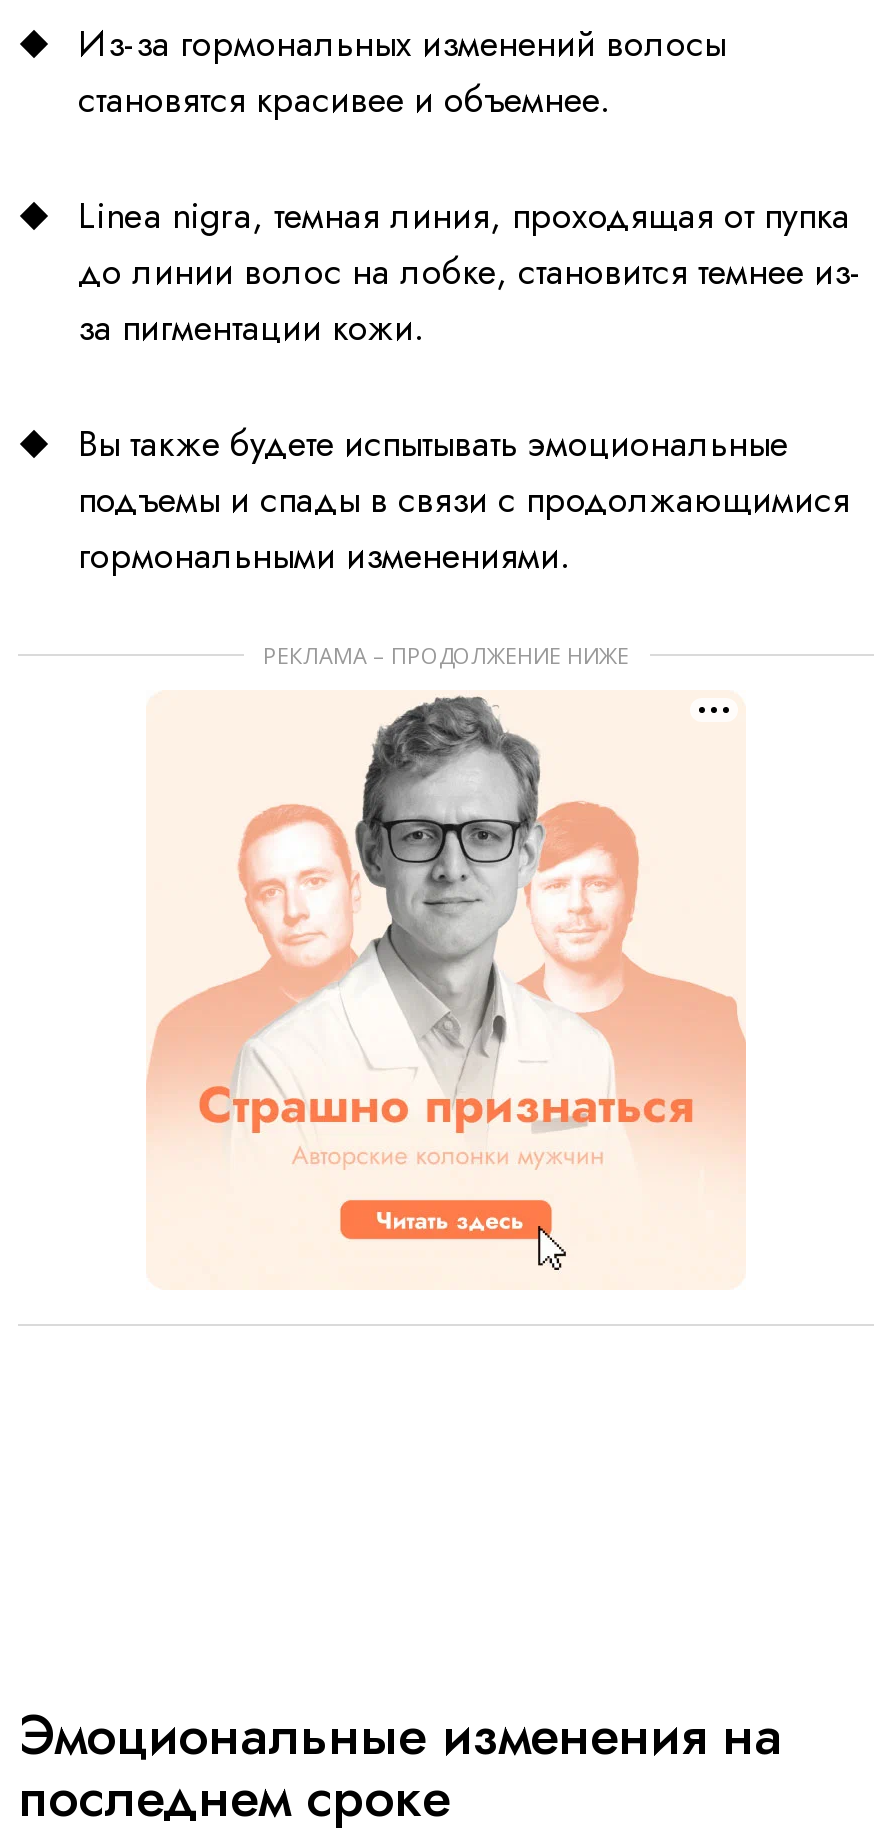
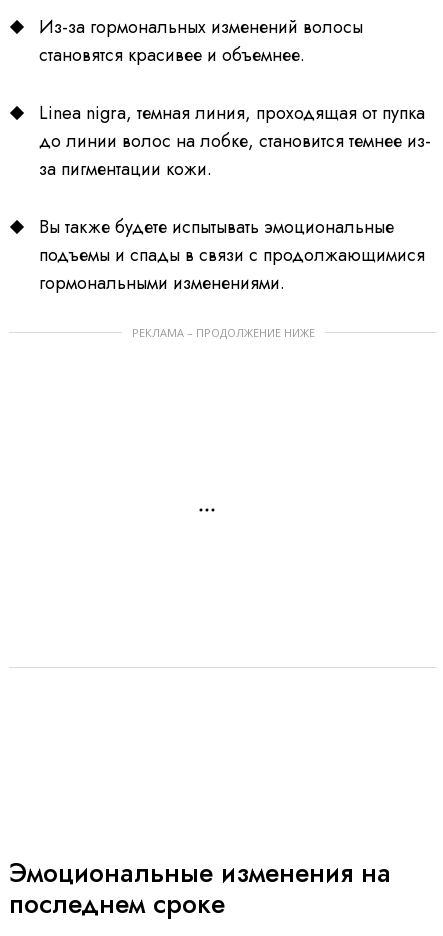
- [image]
